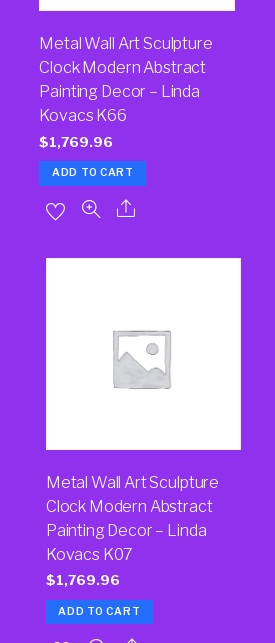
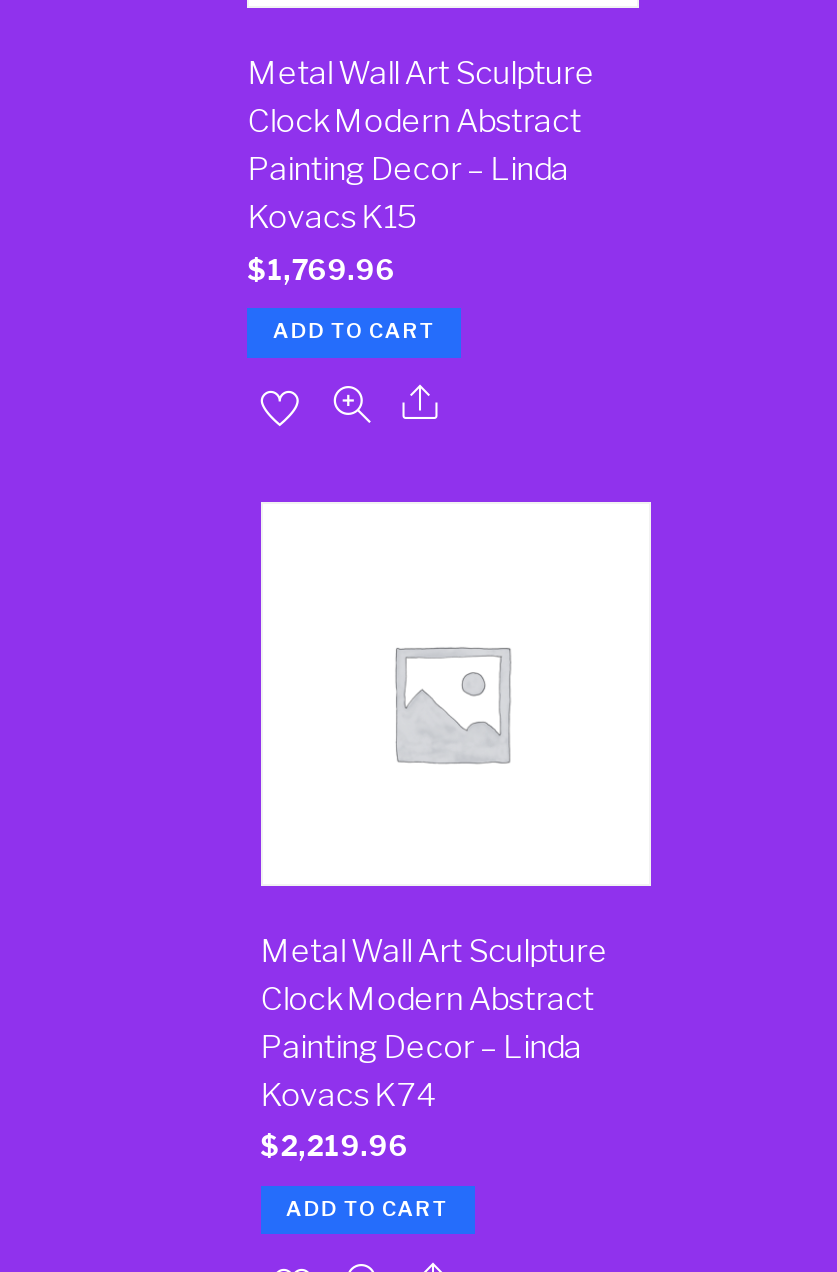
- Kovacs K66
+ Kovacs K15

- Kovacs K07
+ Kovacs K74

- $1,769.96
+ $2,219.96
